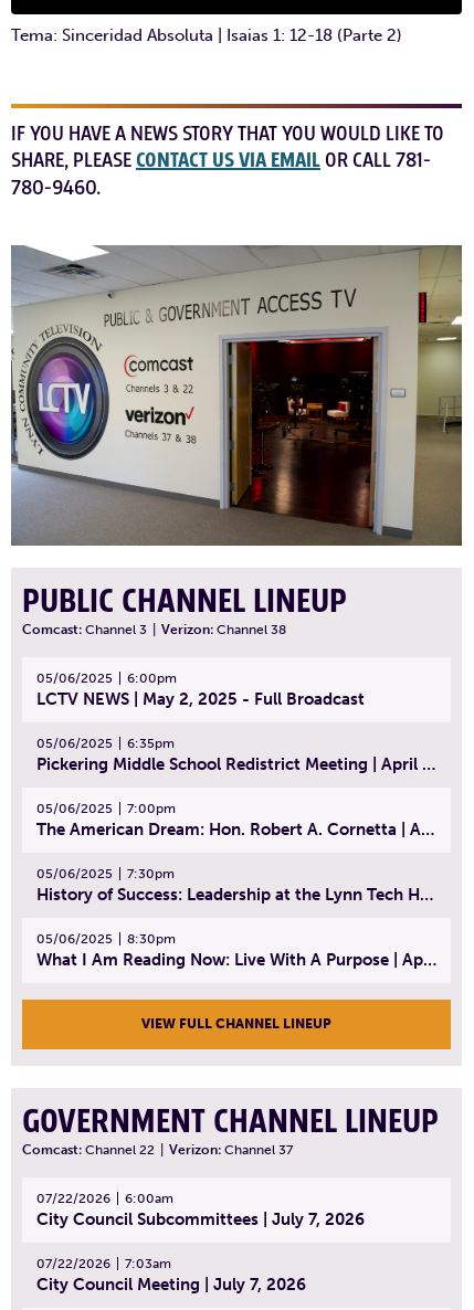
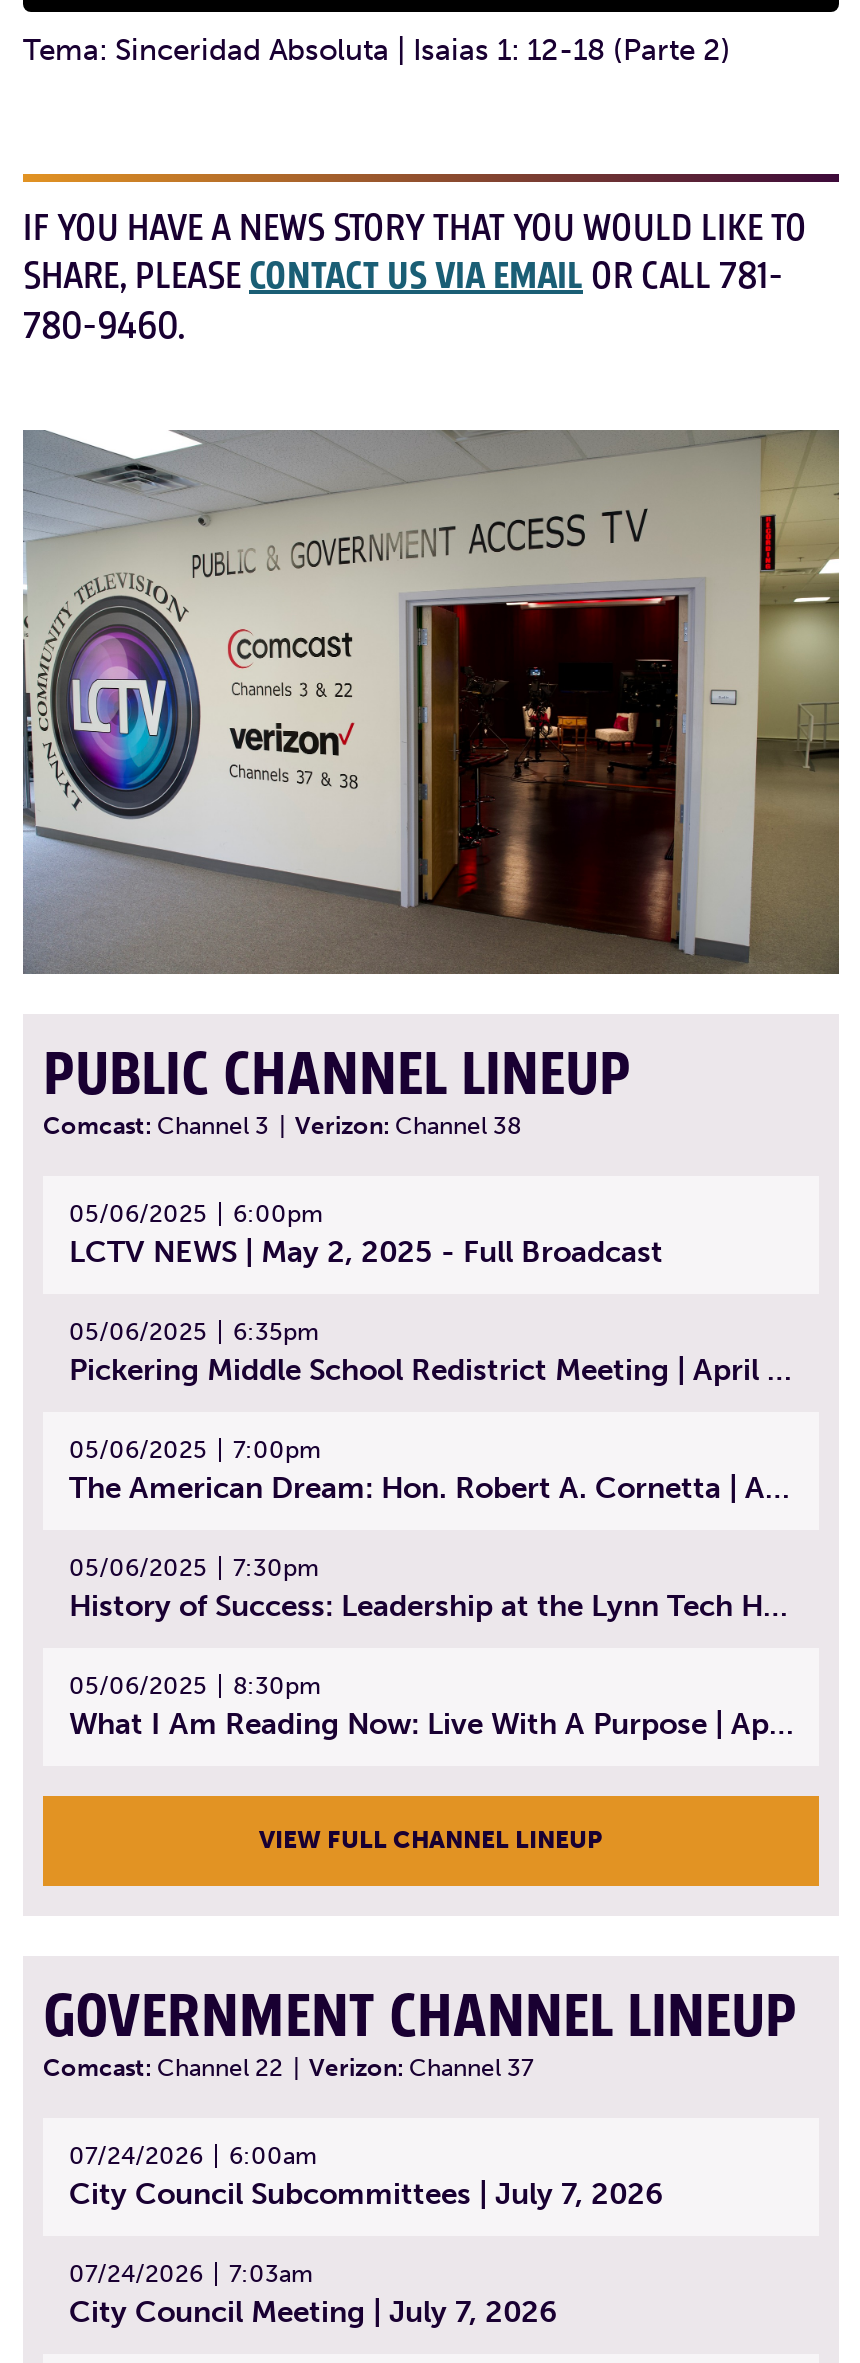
- 07/22/2026 6:00am
+ 07/24/2026 6:00am

- 07/22/2026 7:03am
+ 07/24/2026 7:03am
